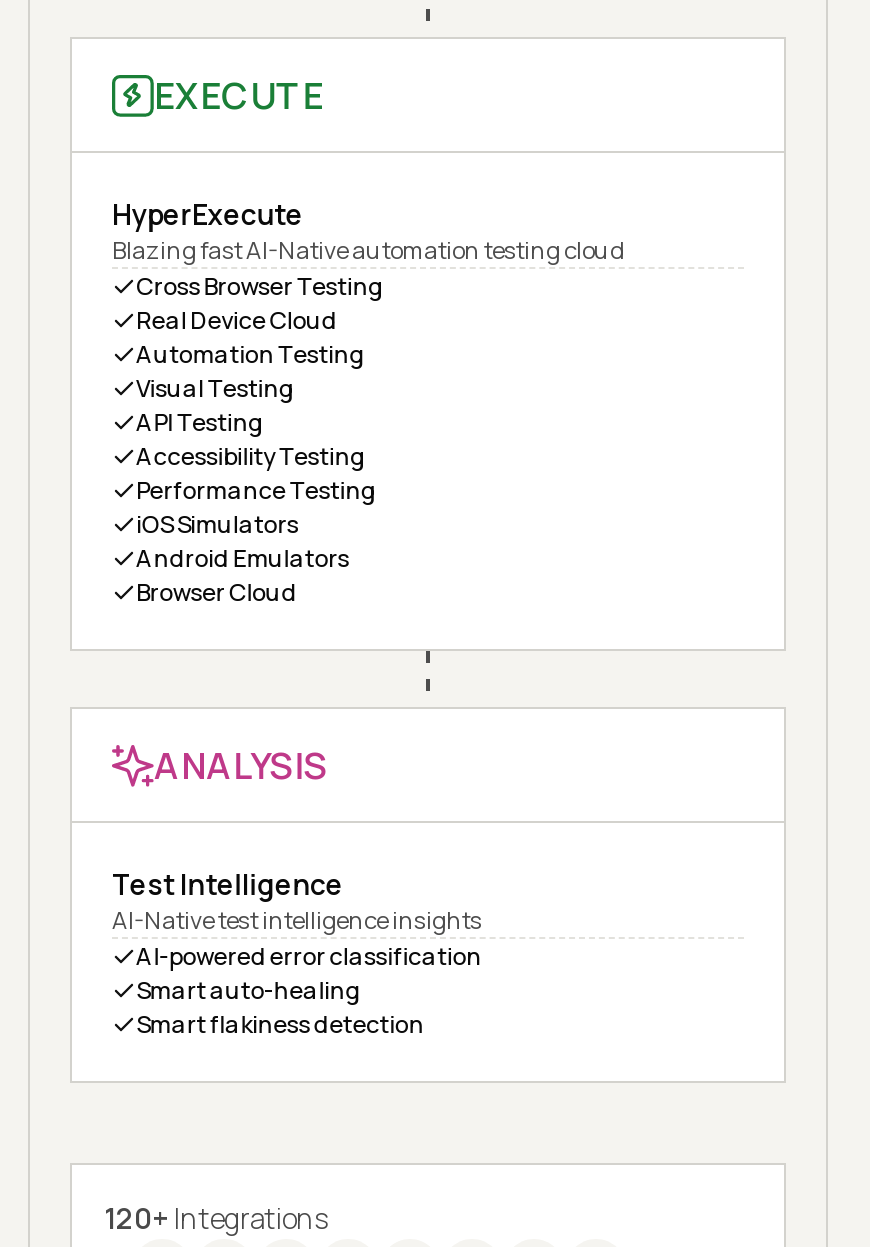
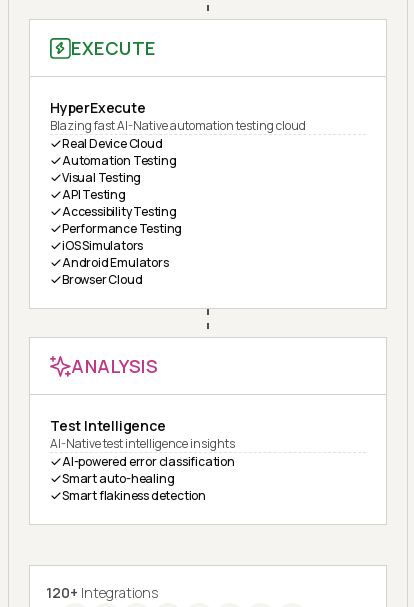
- Cross Browser Testing
